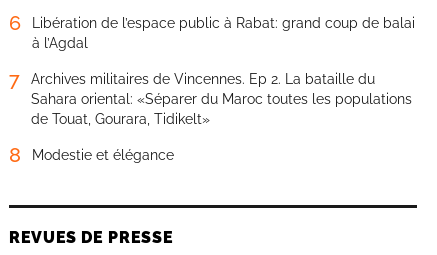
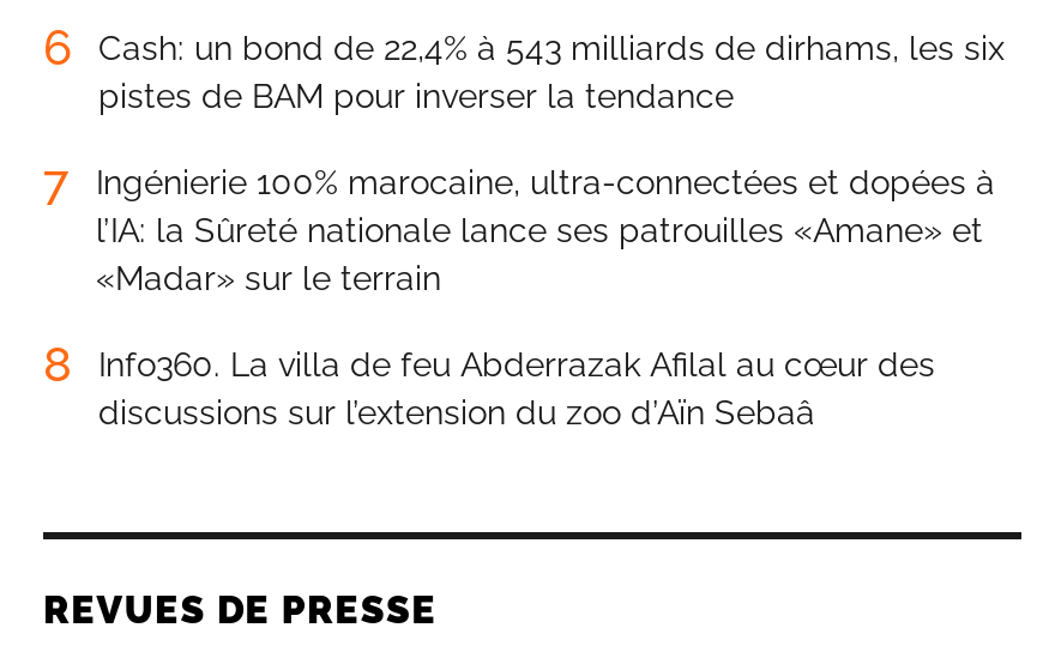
- Libération de l’espace public à Rabat: grand coup de balai
- à l’Agdal
+ Cash: un bond de 22,4% à 543 milliards de dirhams, les six
+ pistes de BAM pour inverser la tendance

- Archives militaires de Vincennes. Ep 2. La bataille du
- Sahara oriental: «Séparer du Maroc toutes les populations
- de Touat, Gourara, Tidikelt»
+ Ingénierie 100% marocaine, ultra-connectées et dopées à
+ l’IA: la Sûreté nationale lance ses patrouilles «Amane» et
+ «Madar» sur le terrain

- Modestie et élégance
+ Info360. La villa de feu Abderrazak Afilal au cœur des
+ discussions sur l’extension du zoo d’Aïn Sebaâ
